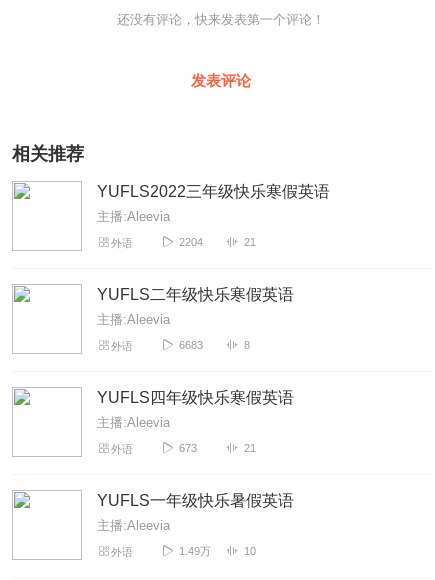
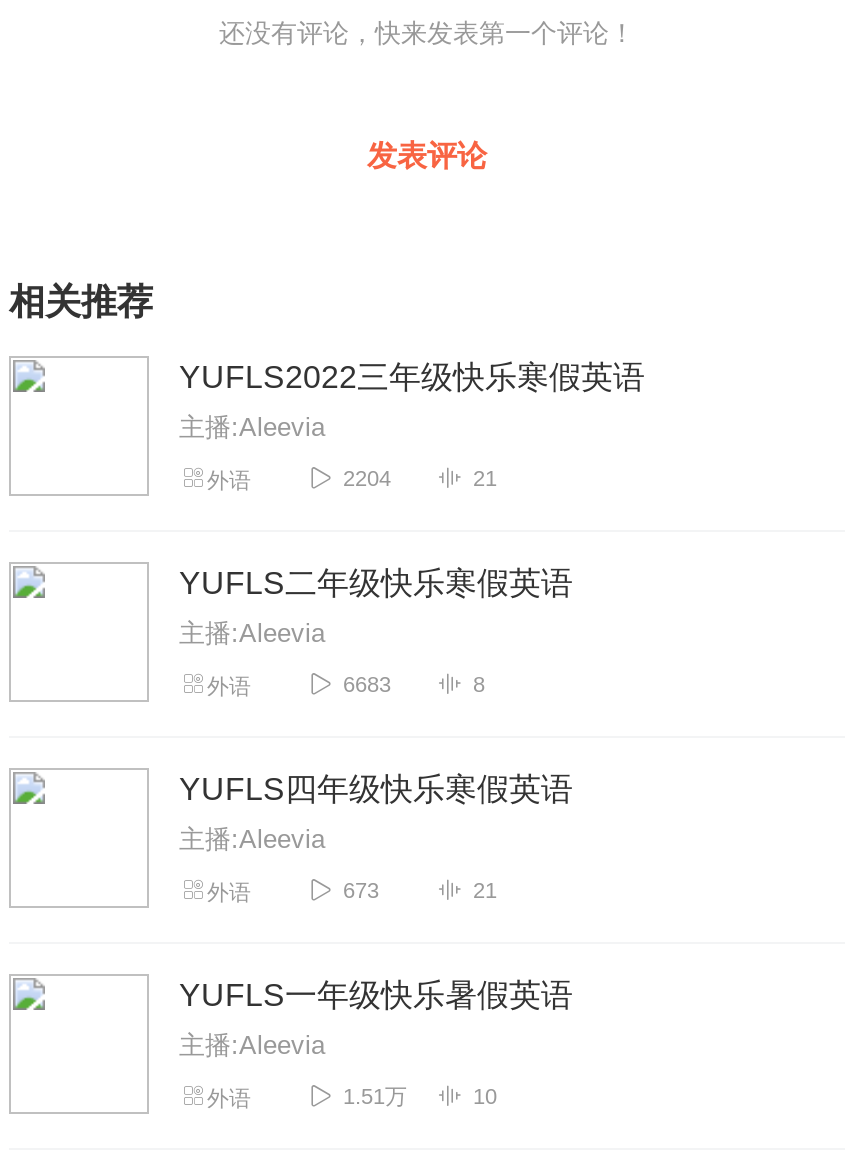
- 1.49万
+ 1.51万
